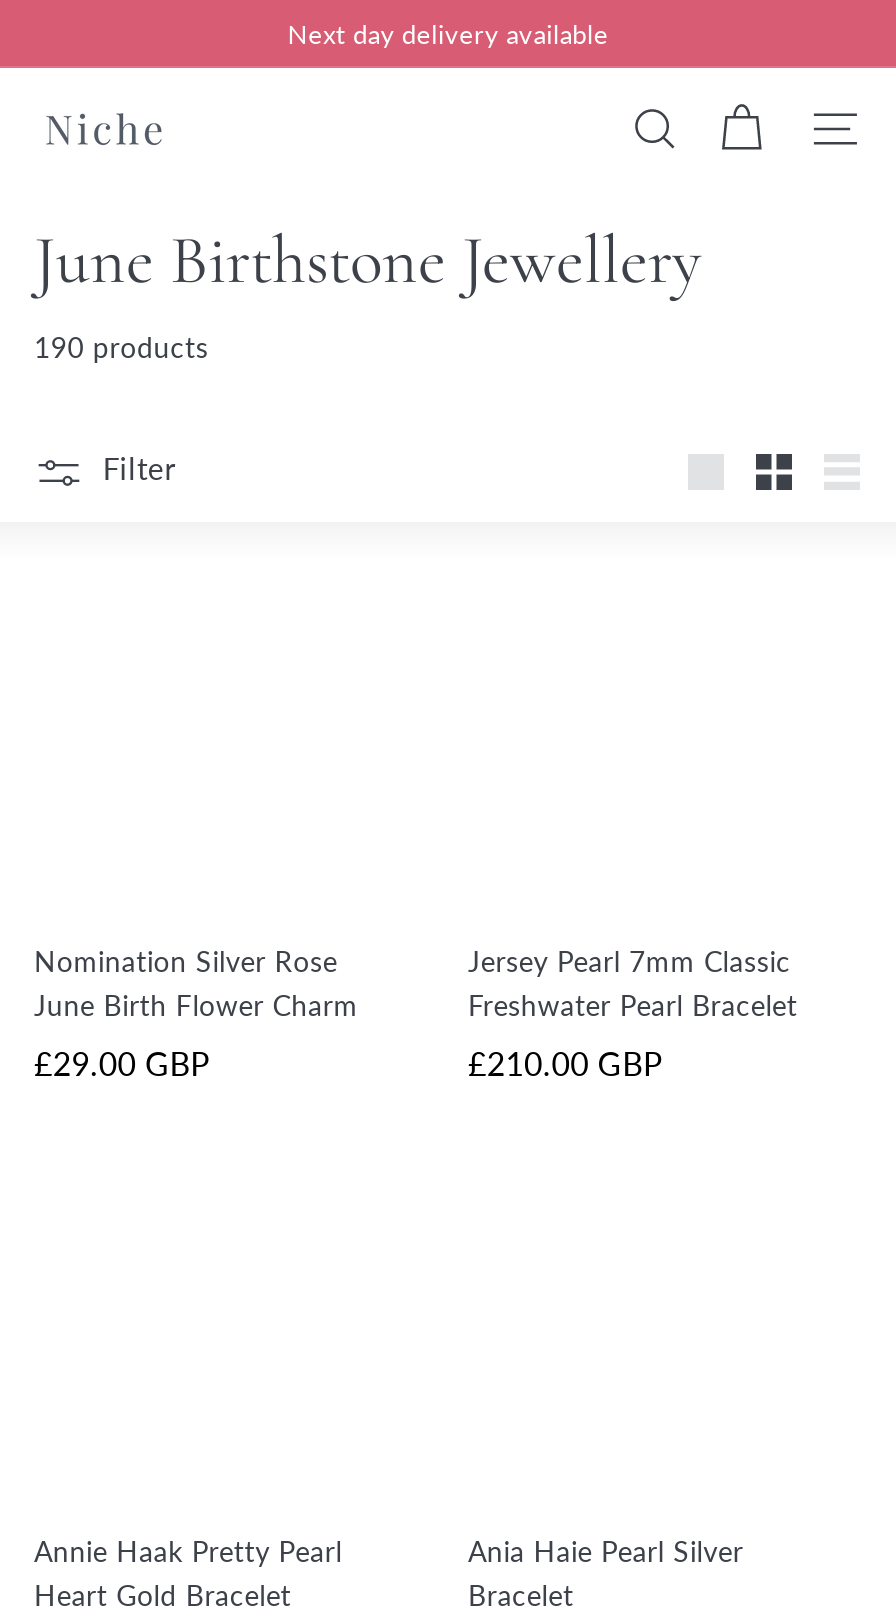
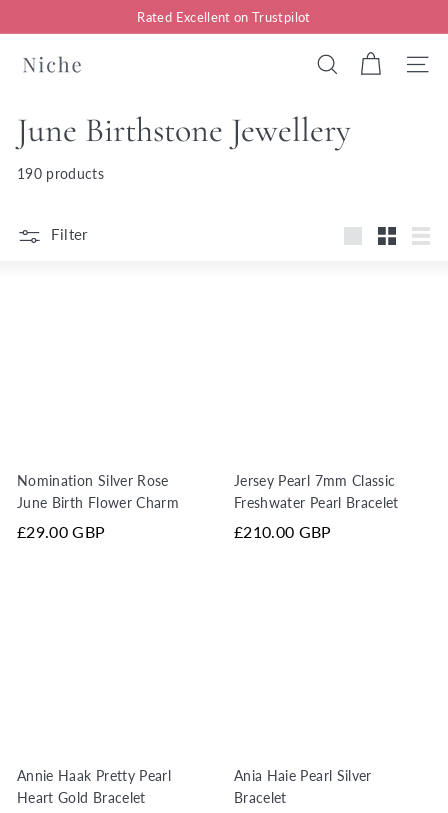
- Next day delivery available
+ Rated Excellent on Trustpilot
